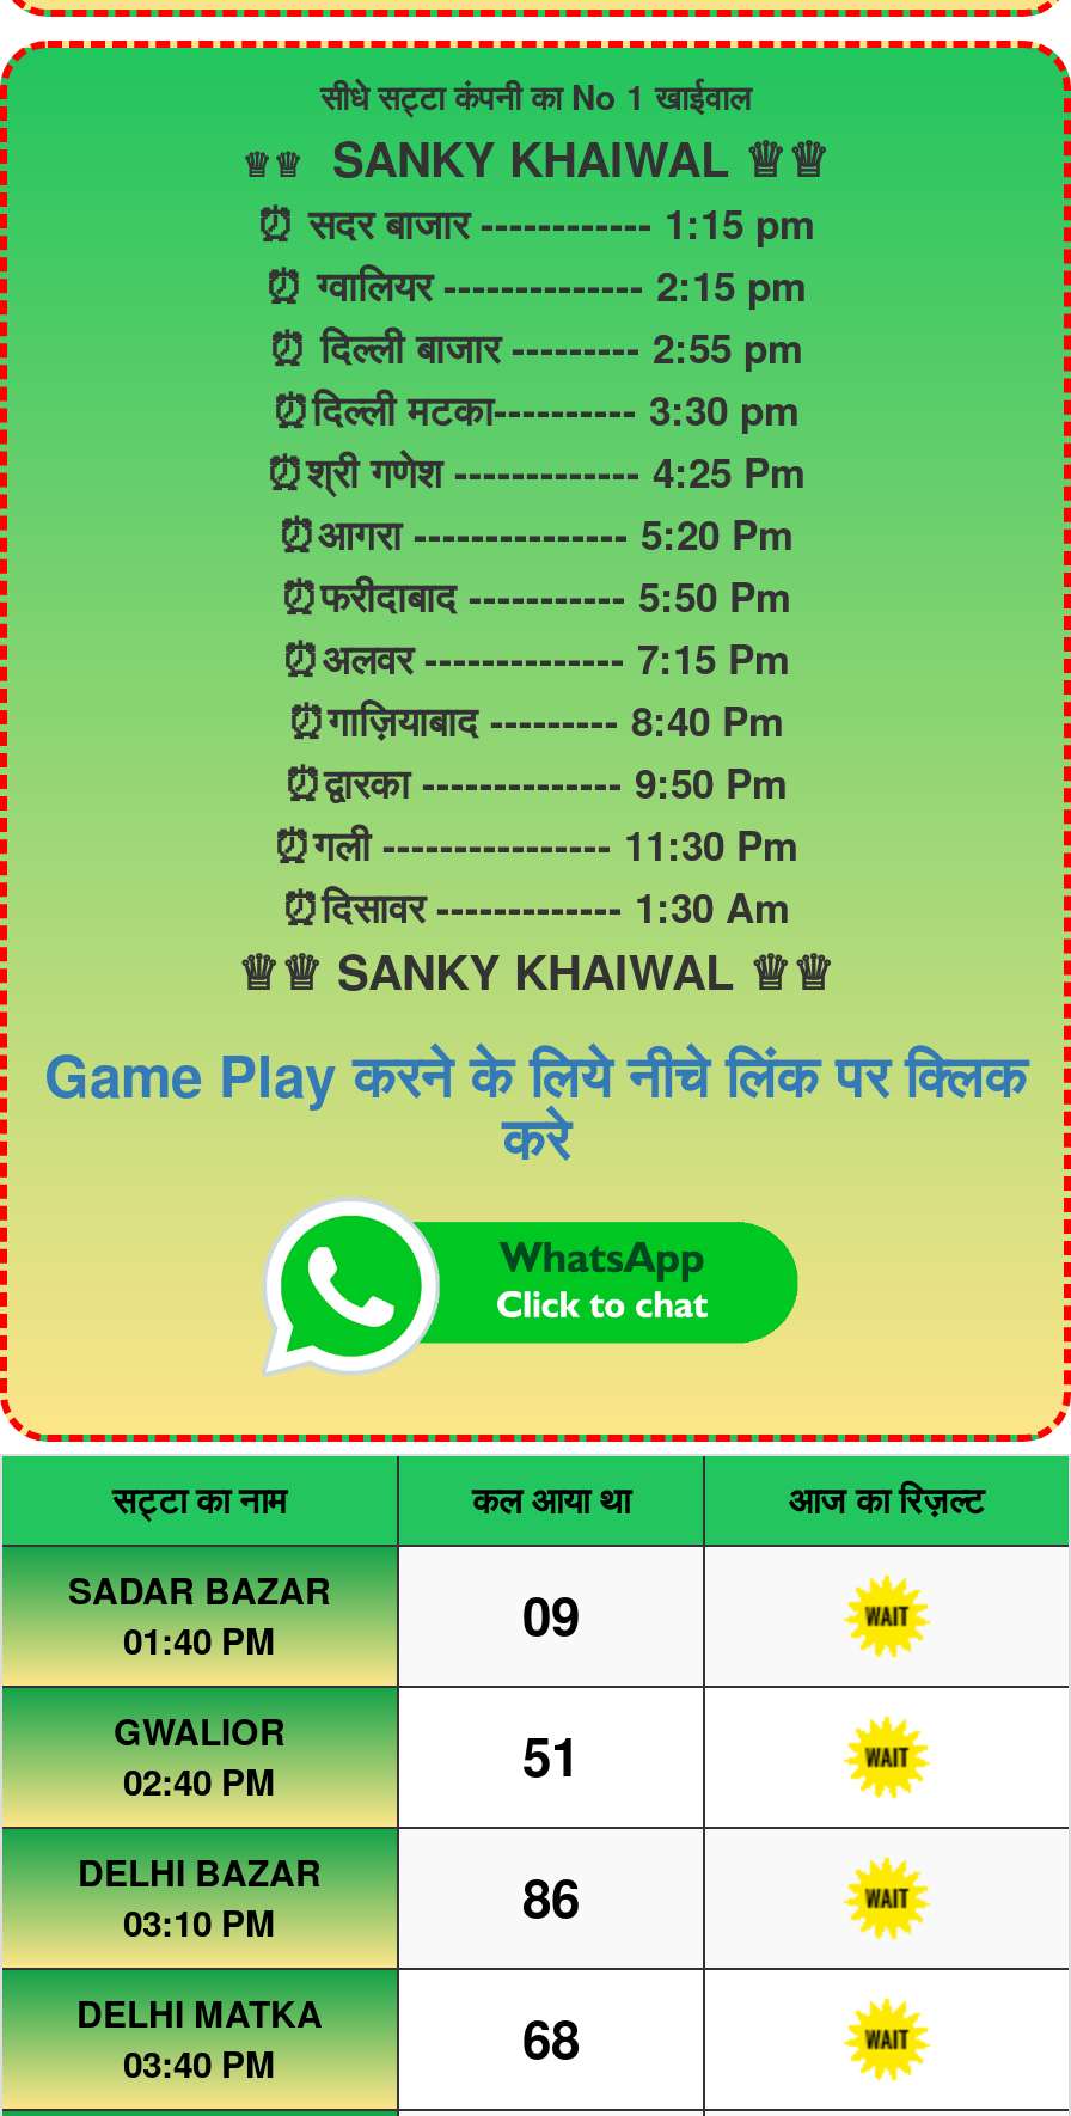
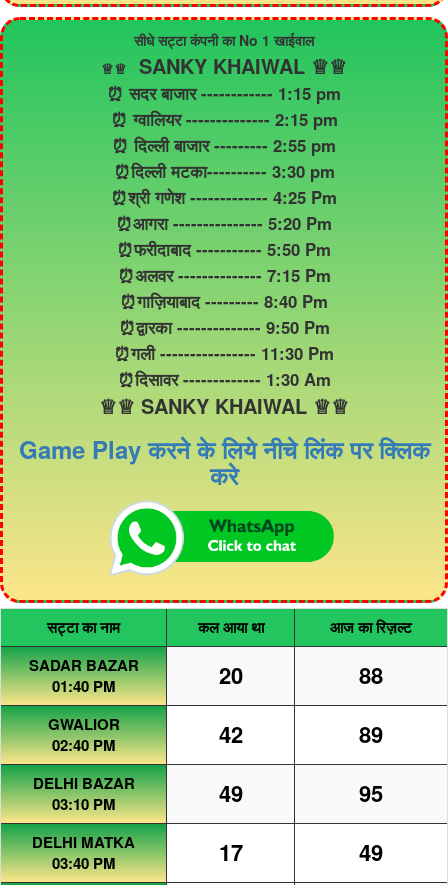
- 09
+ 20
+ 88

- 51
+ 42
+ 89

- 86
+ 49
+ 95

- 68
+ 17
+ 49
